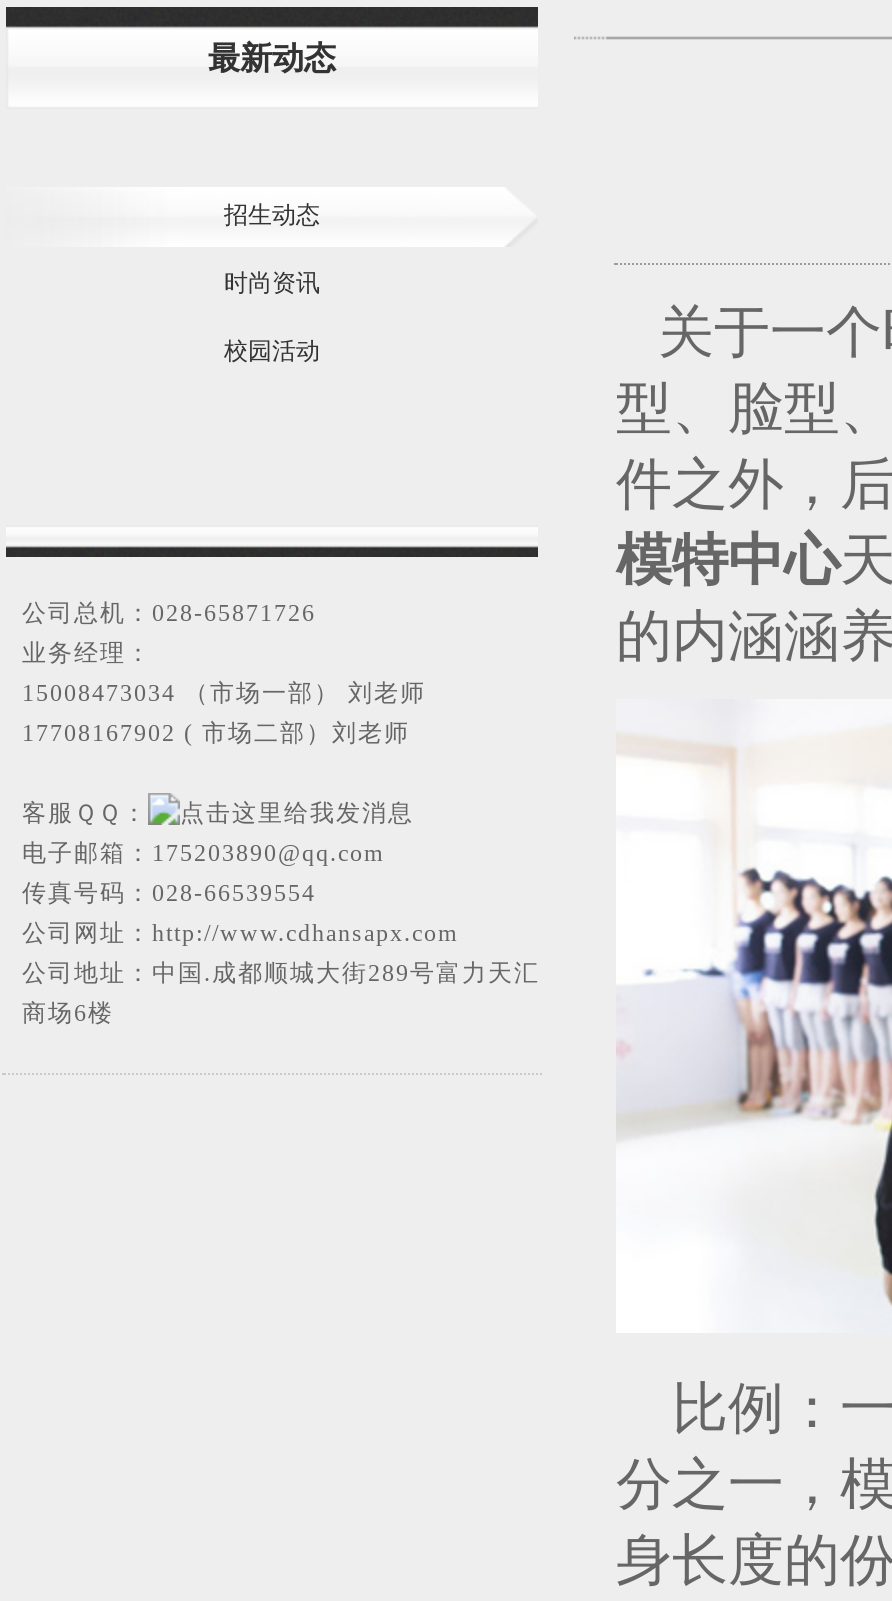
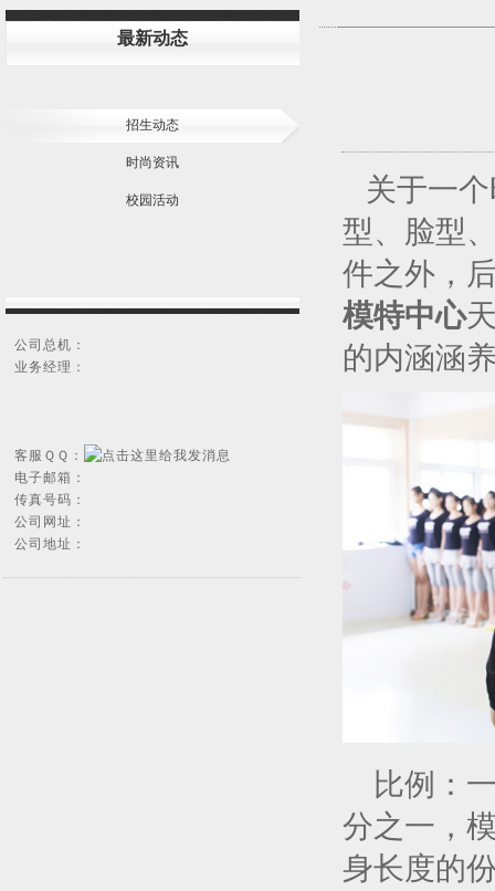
- 公司总机：028-65871726
+ 公司总机：

- 15008473034 （市场一部） 刘老师
- 17708167902 ( 市场二部）刘老师

- 电子邮箱：175203890@qq.com
- 传真号码：028-66539554
- 公司网址：http://www.cdhansapx.com
- 公司地址：中国.成都顺城大街289号富力天汇
- 商场6楼
+ 电子邮箱：
+ 传真号码：
+ 公司网址：
+ 公司地址：
